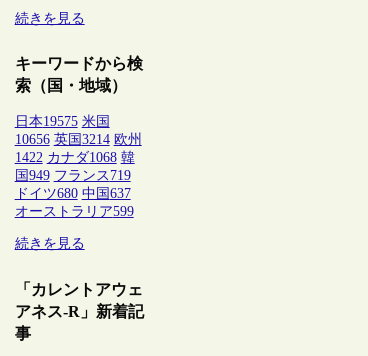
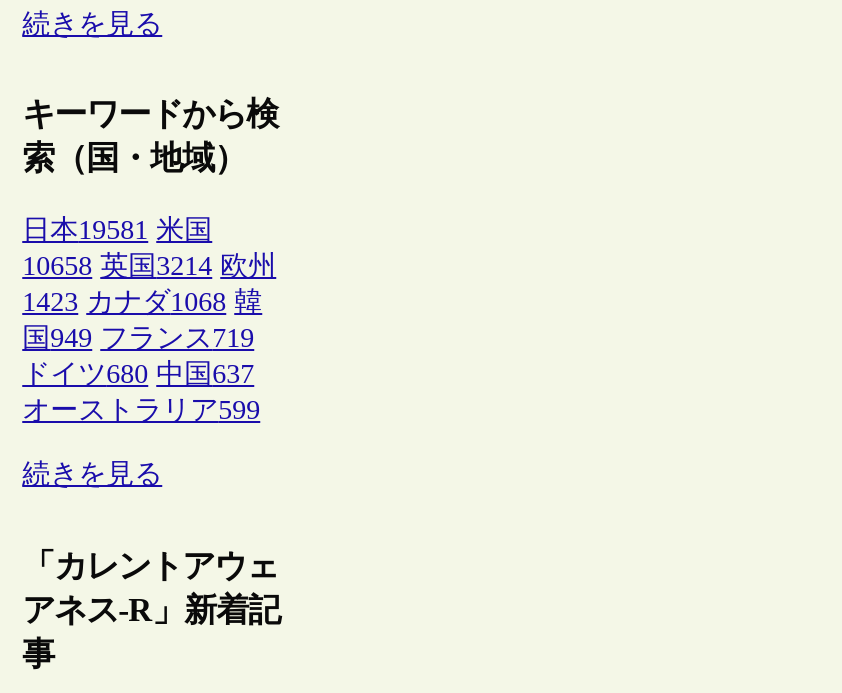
- 日本19575 米国
+ 日本19581 米国

- 10656 英国3214 欧州
+ 10658 英国3214 欧州

- 1422 カナダ1068 韓
+ 1423 カナダ1068 韓
